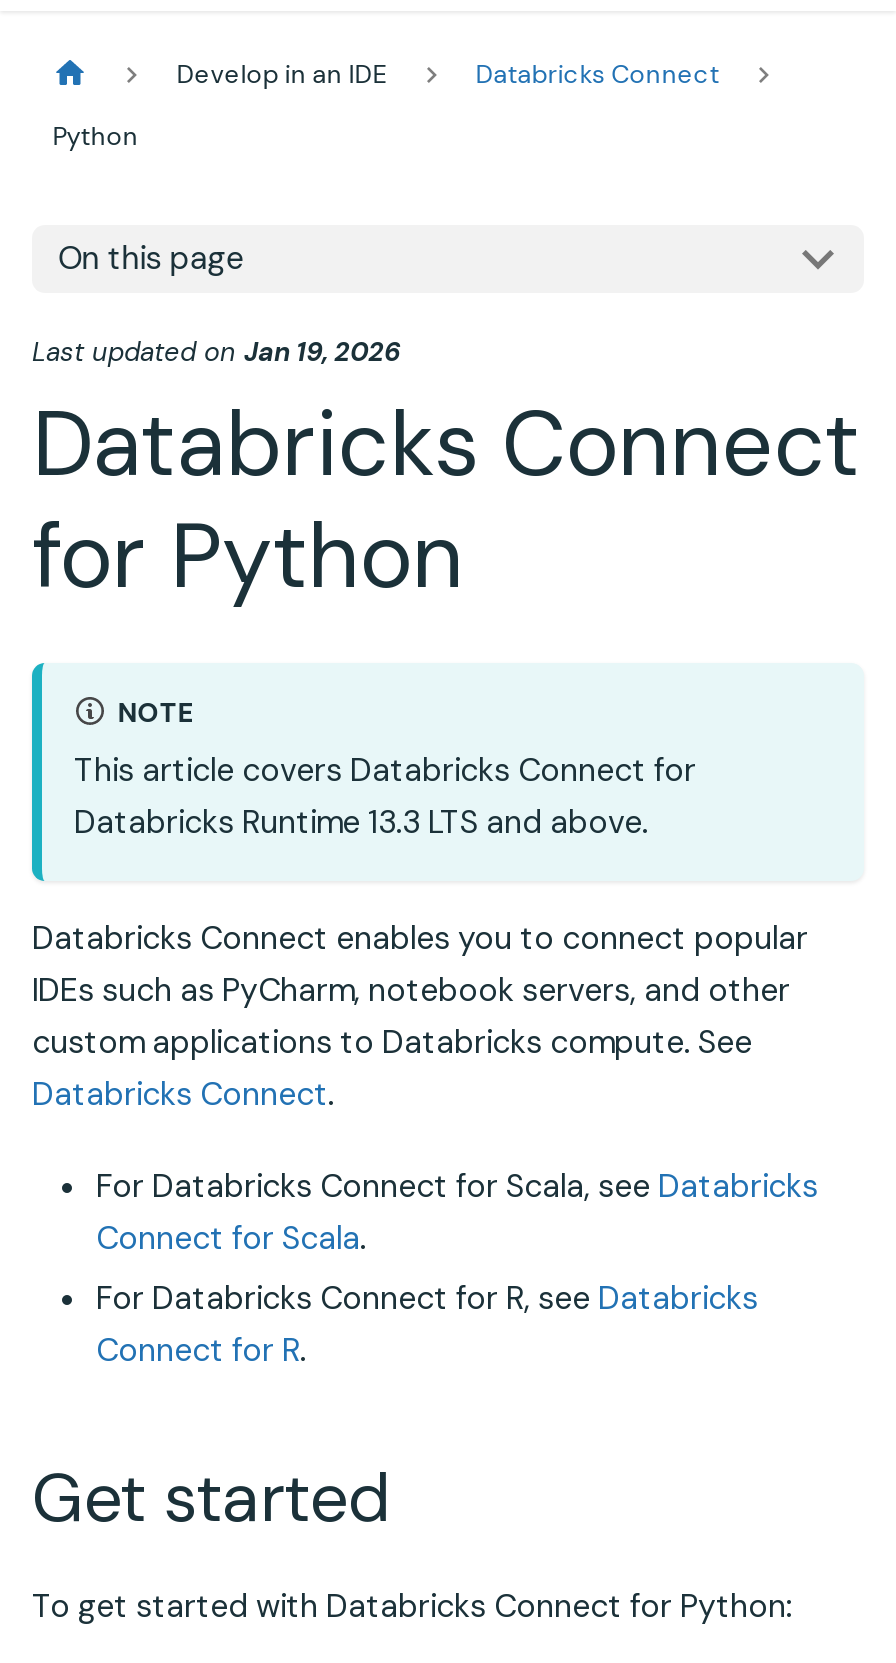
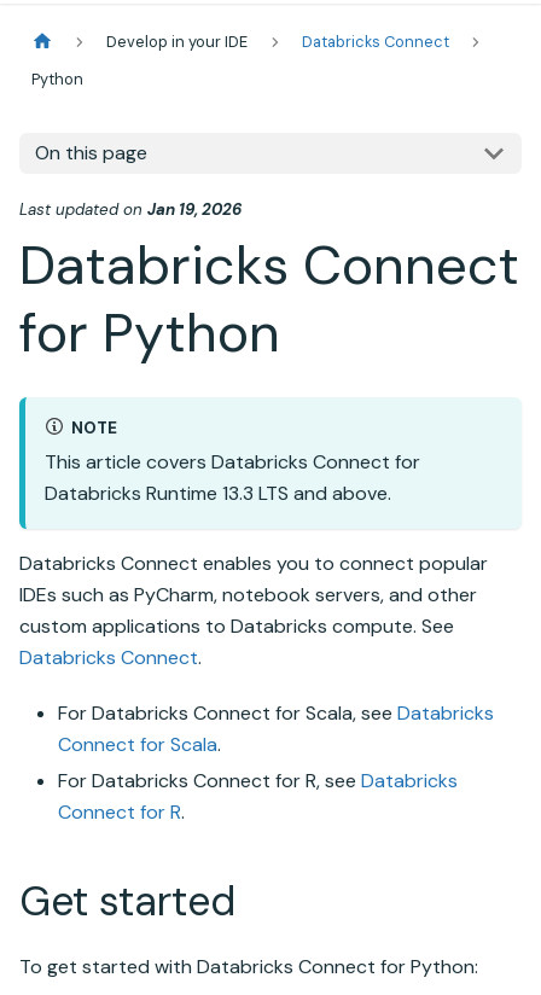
- Develop in an IDE
+ Develop in your IDE
